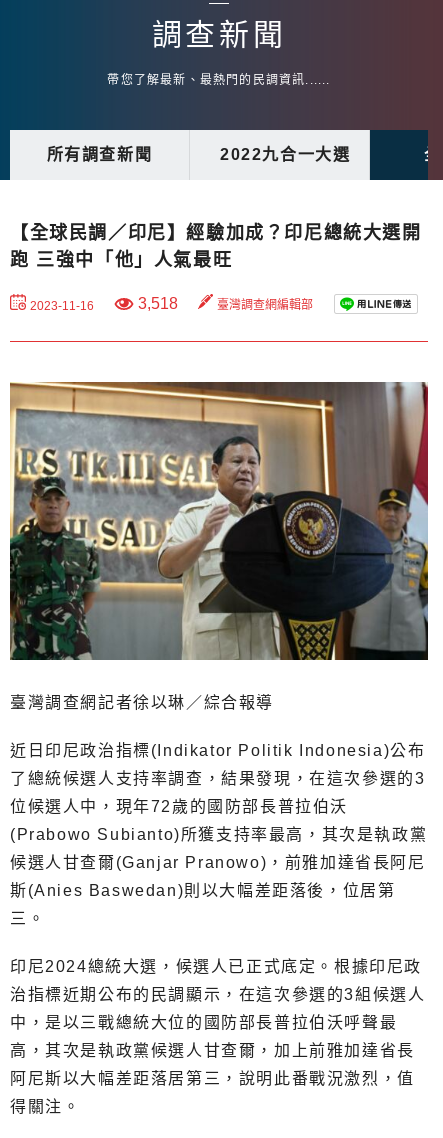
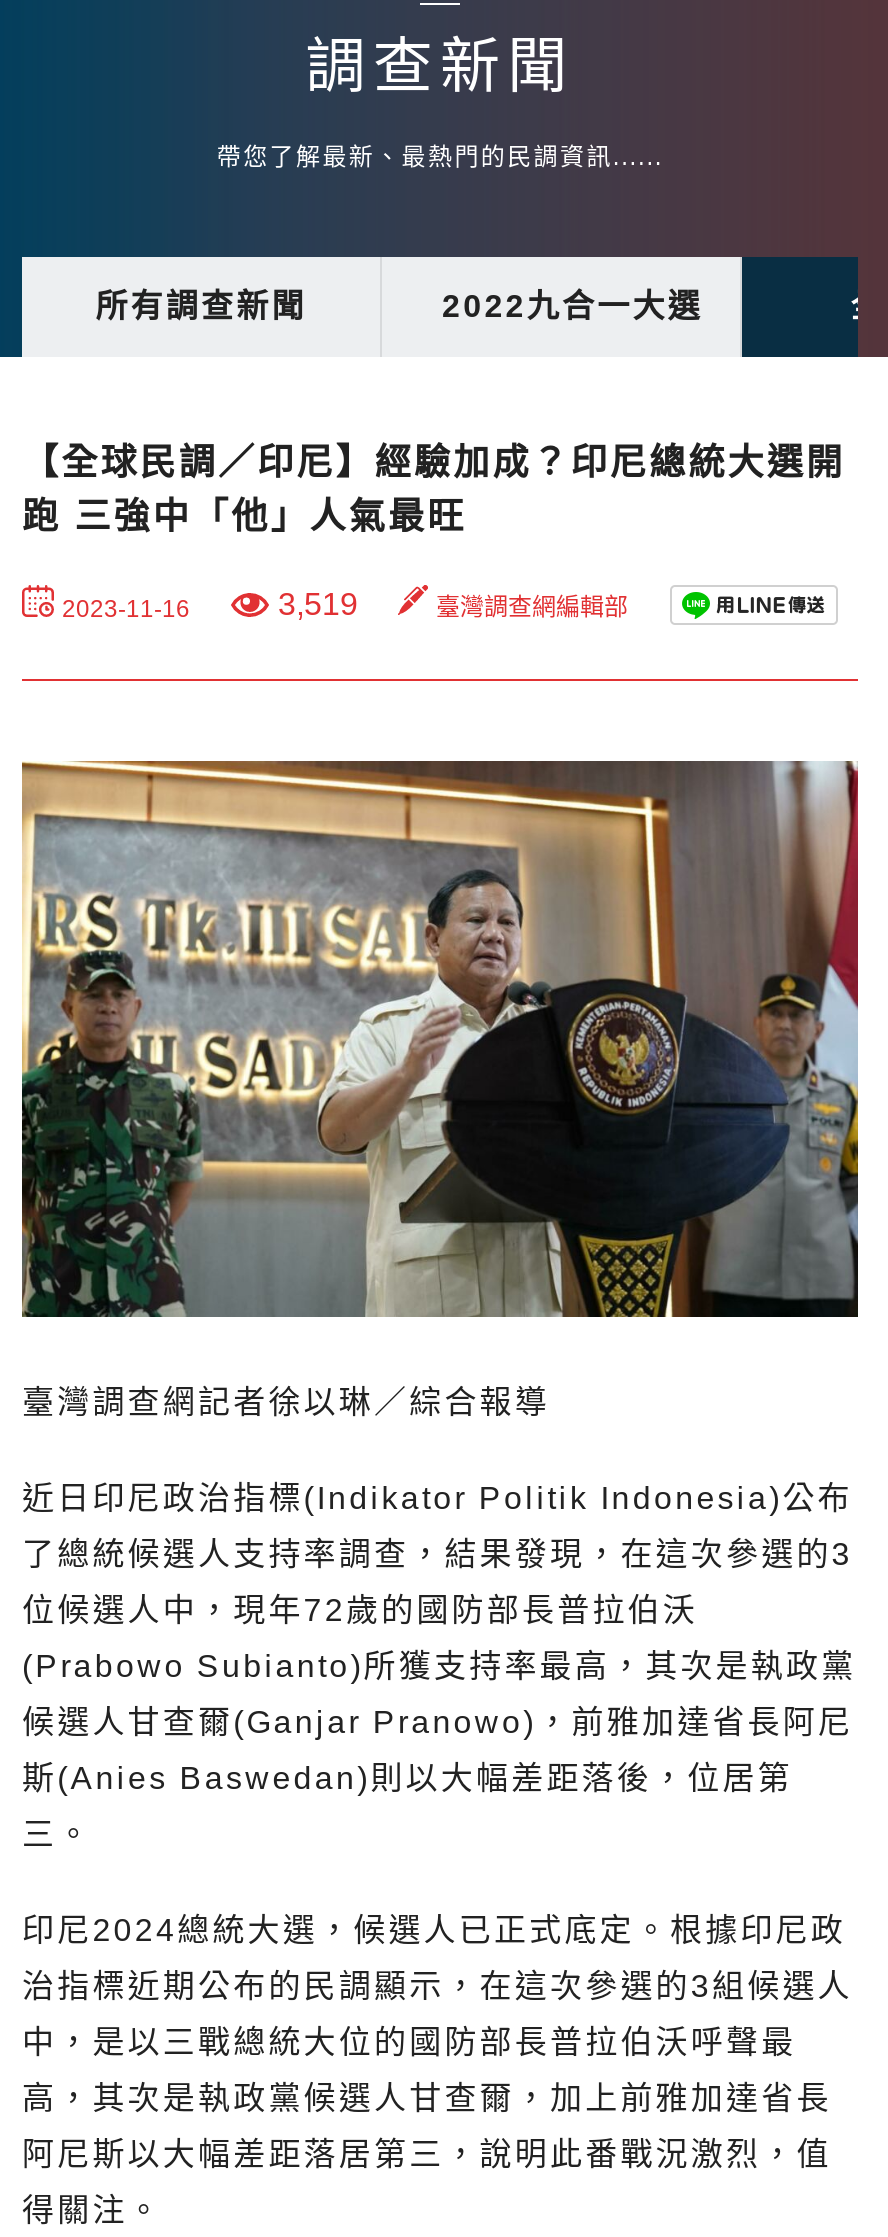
- 3,518
+ 3,519
